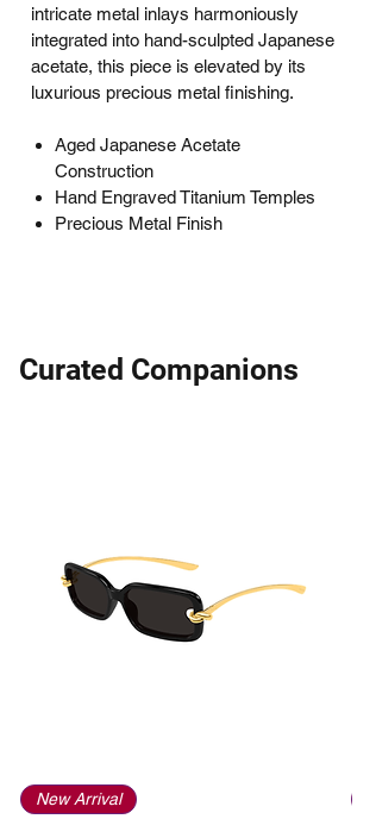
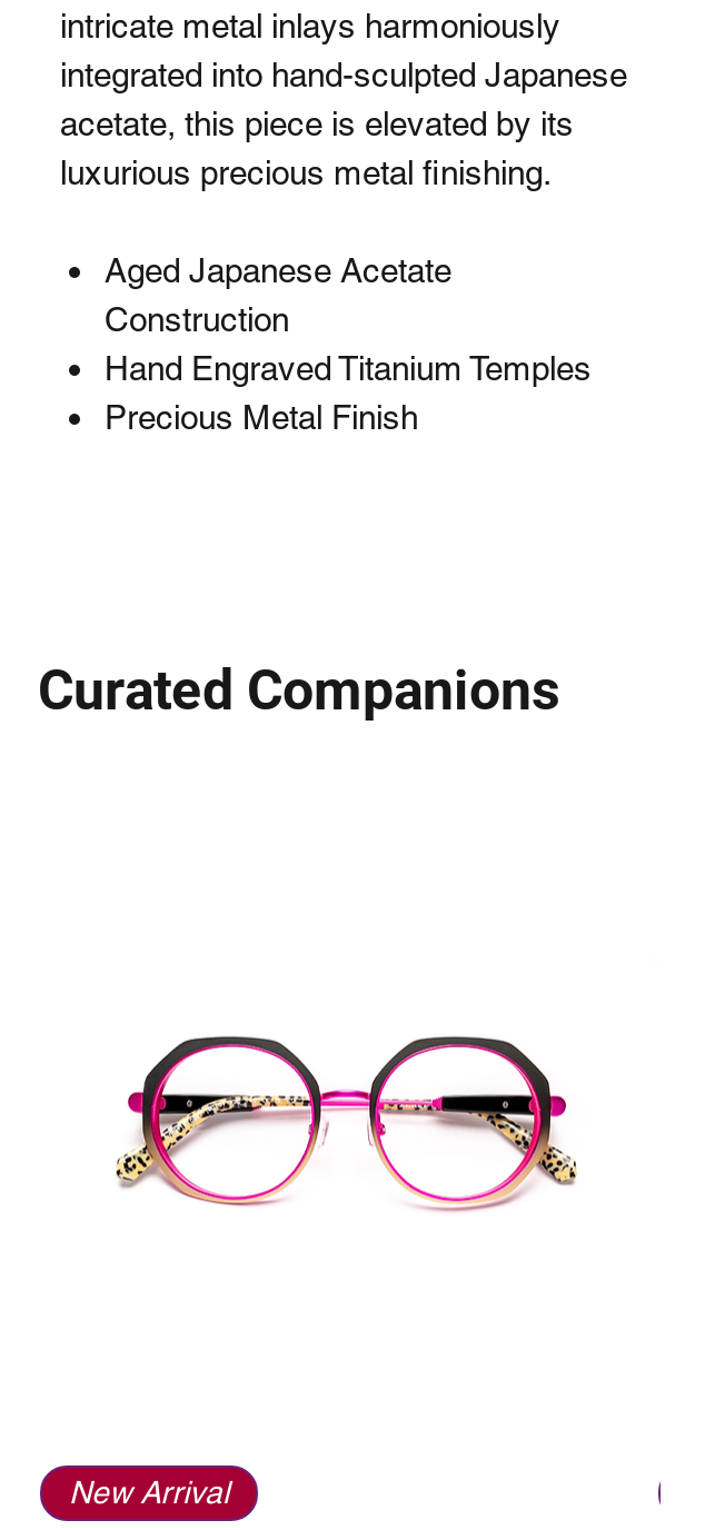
- [image]
+ [image]
